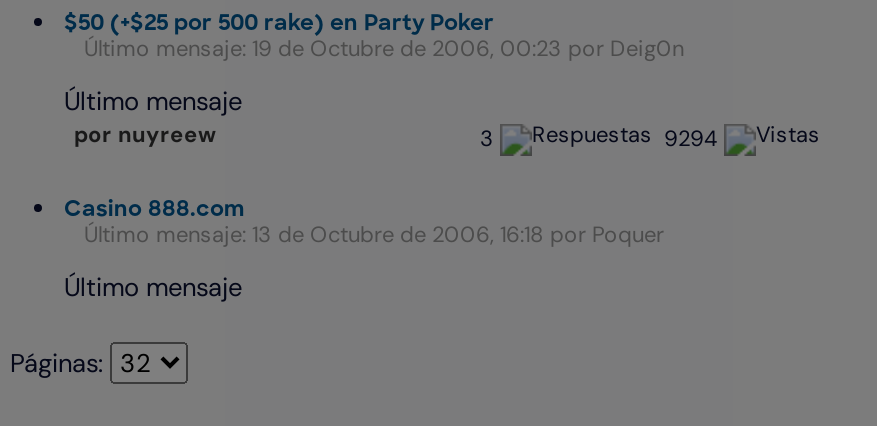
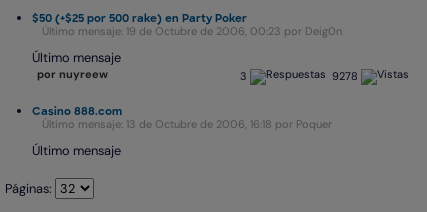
- 9294
+ 9278
